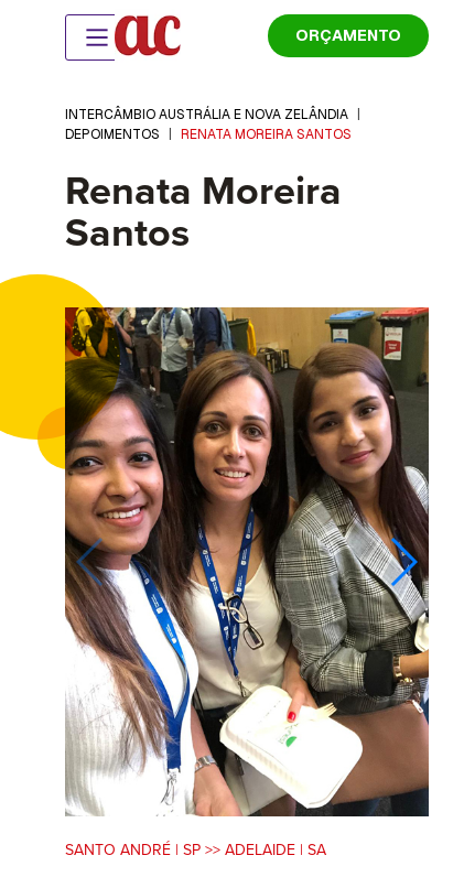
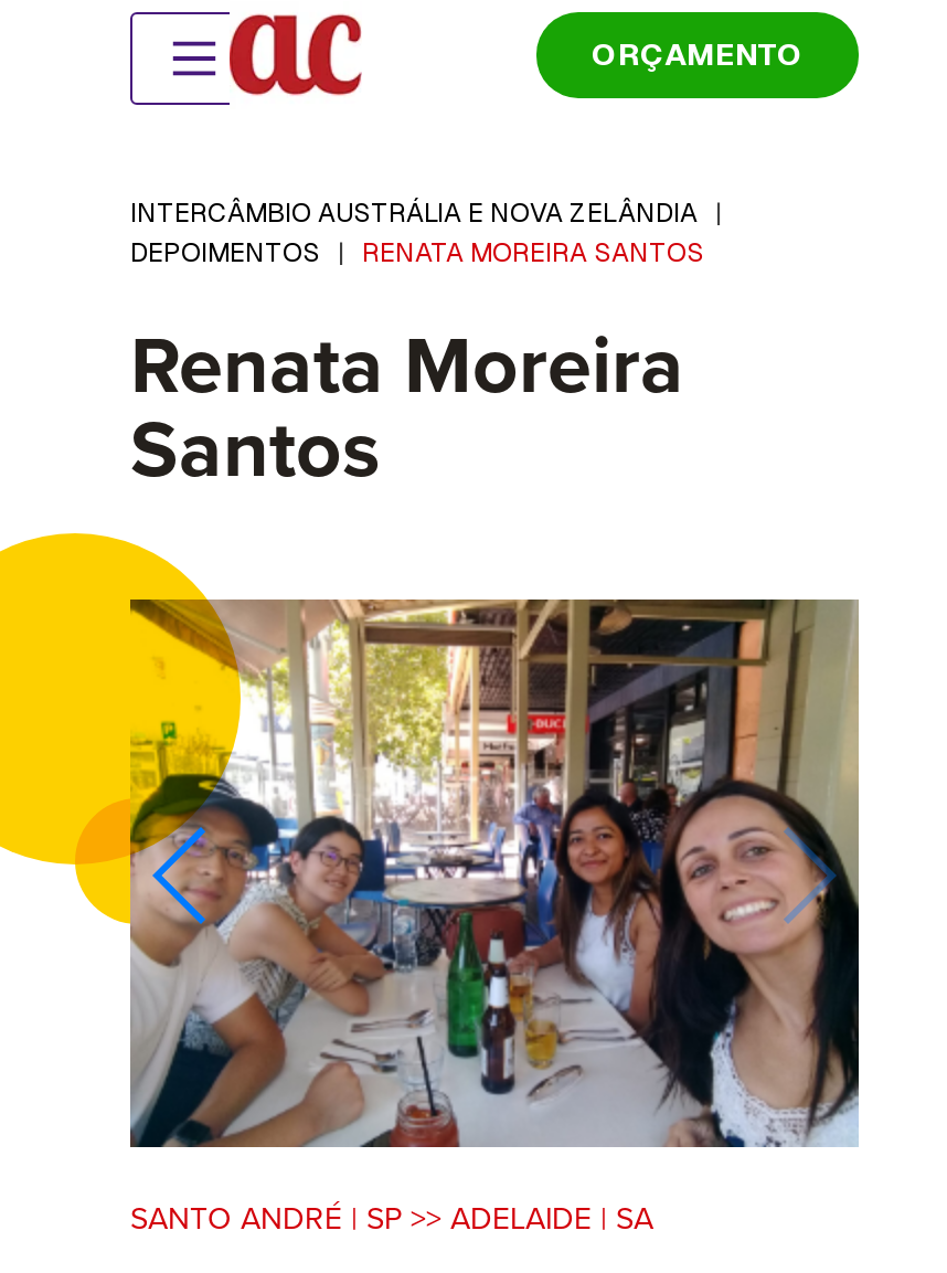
- [image]
+ [image]
